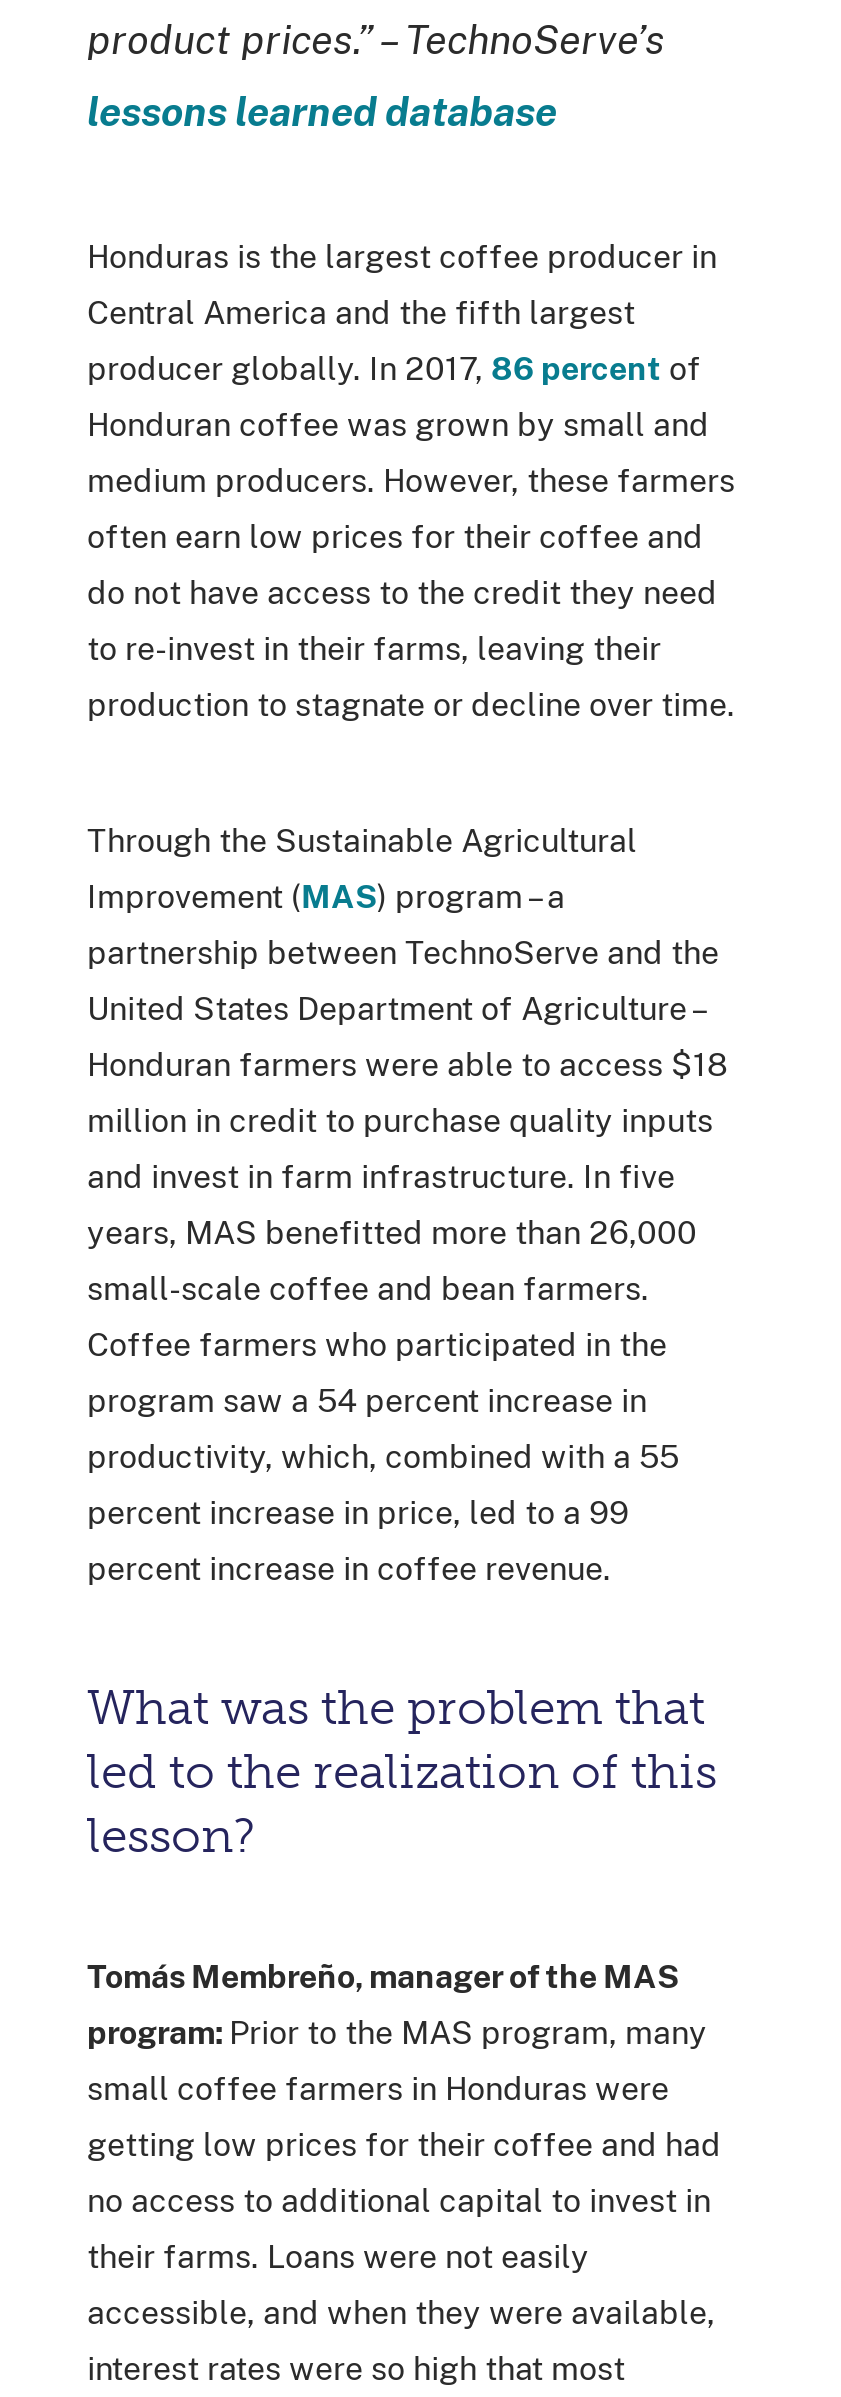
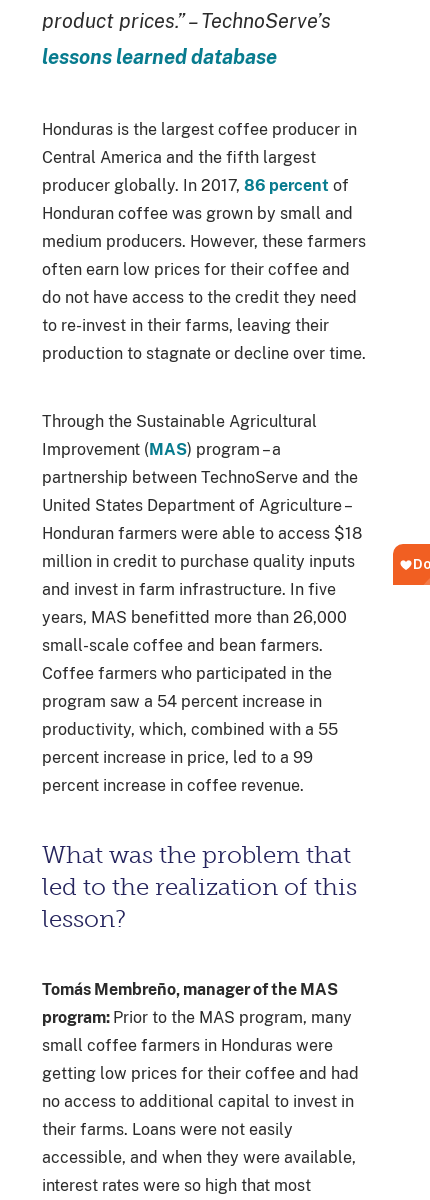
+ [image]
